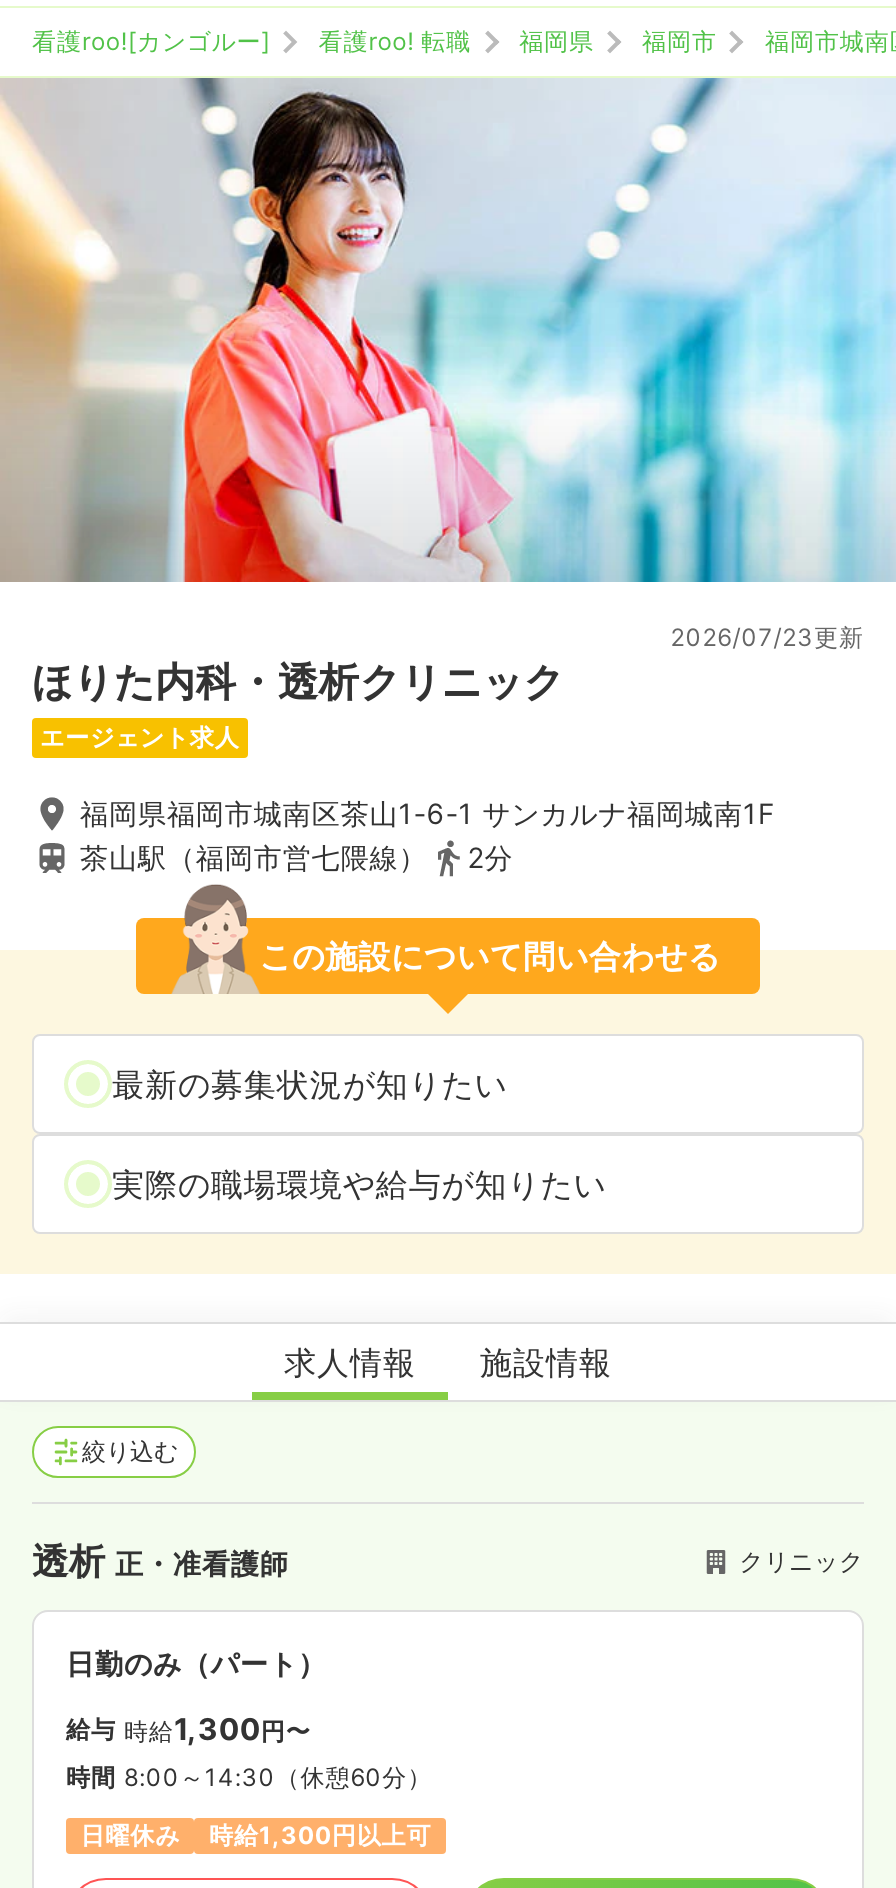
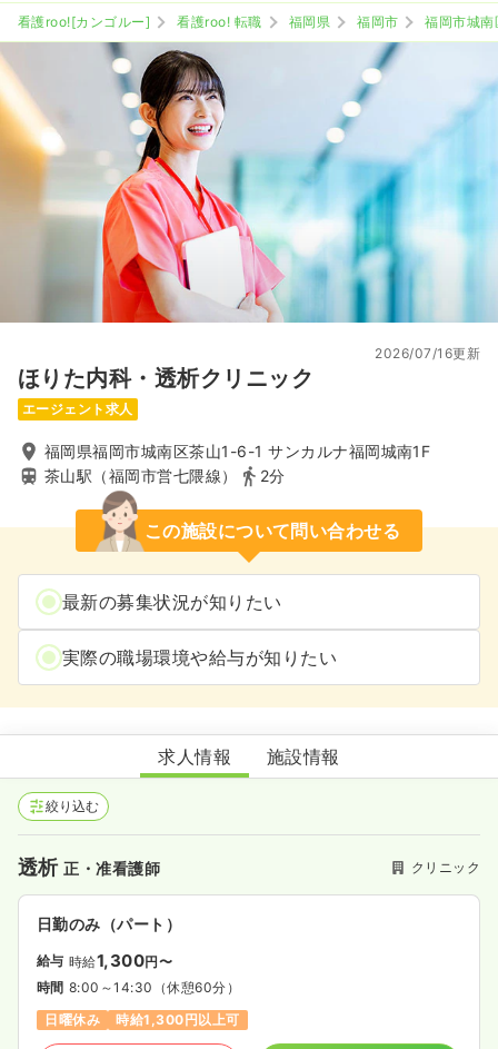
- 2026/07/23更新
+ 2026/07/16更新
